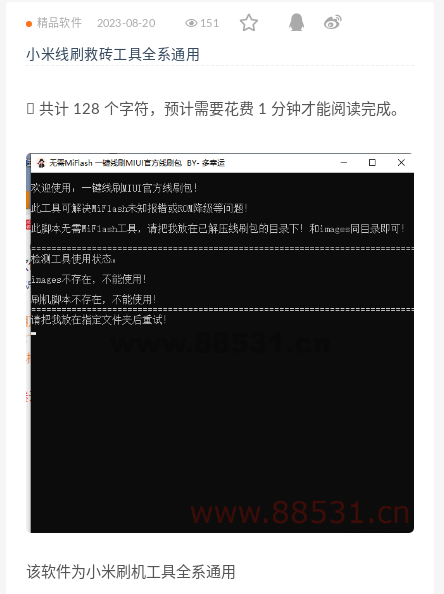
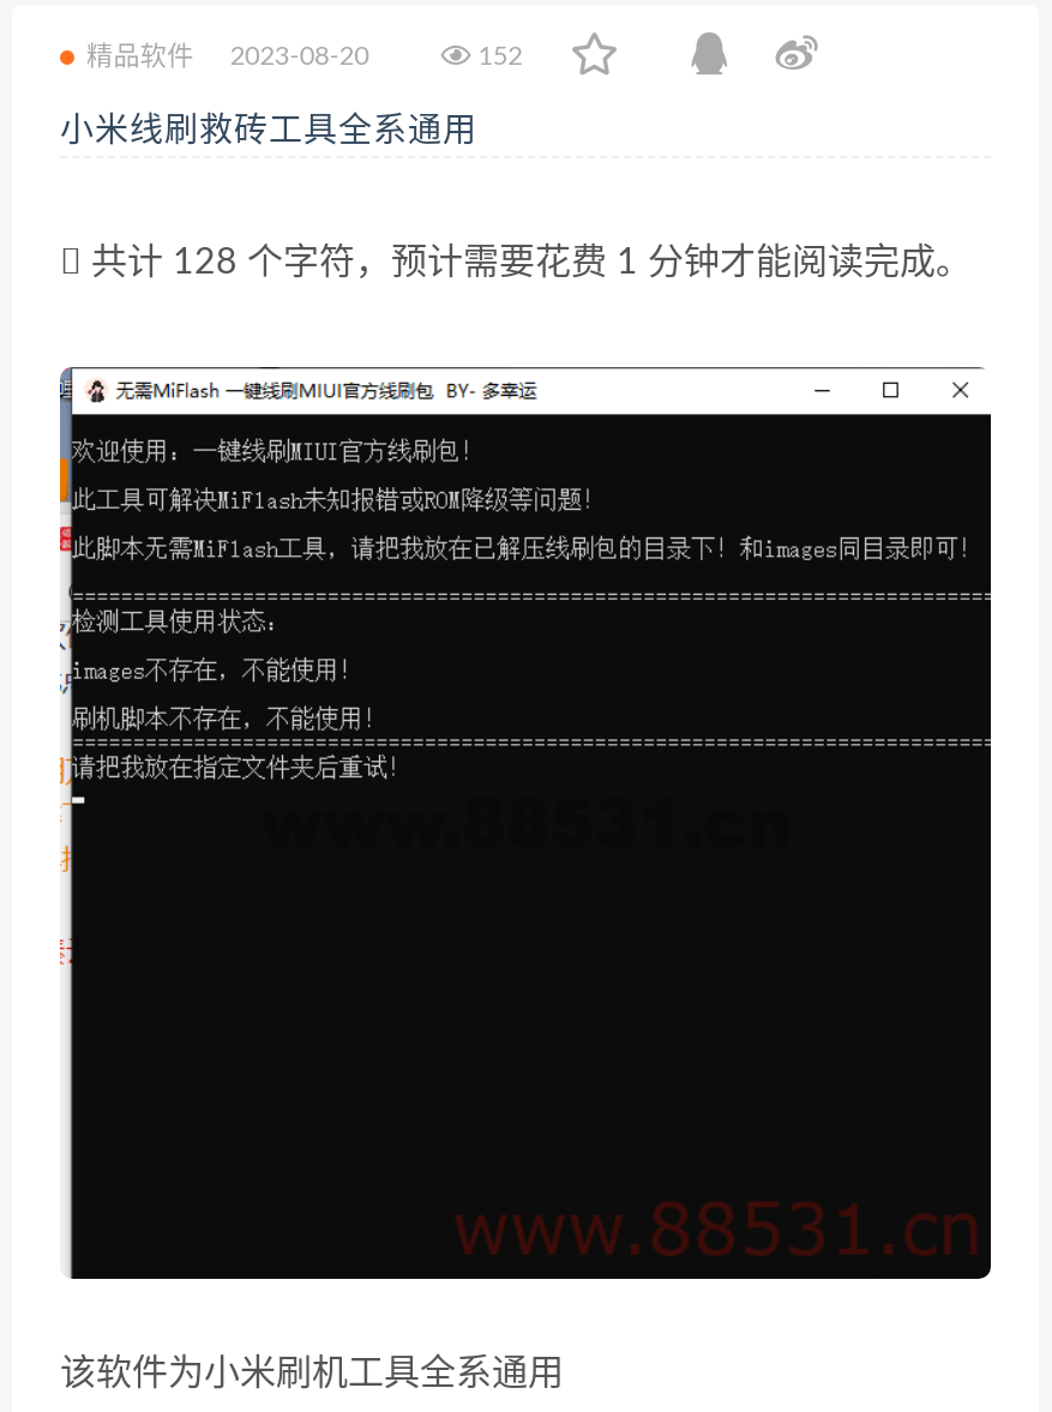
- 151
+ 152
